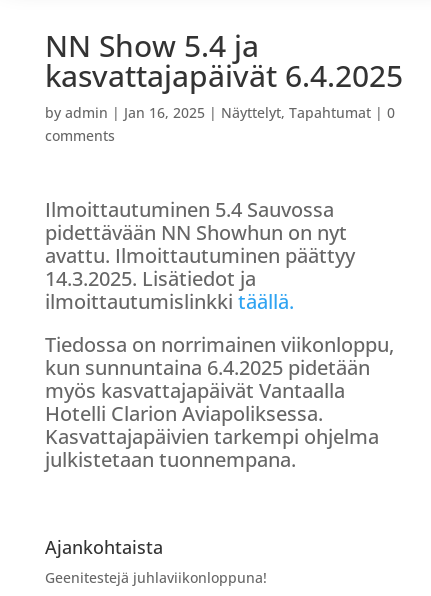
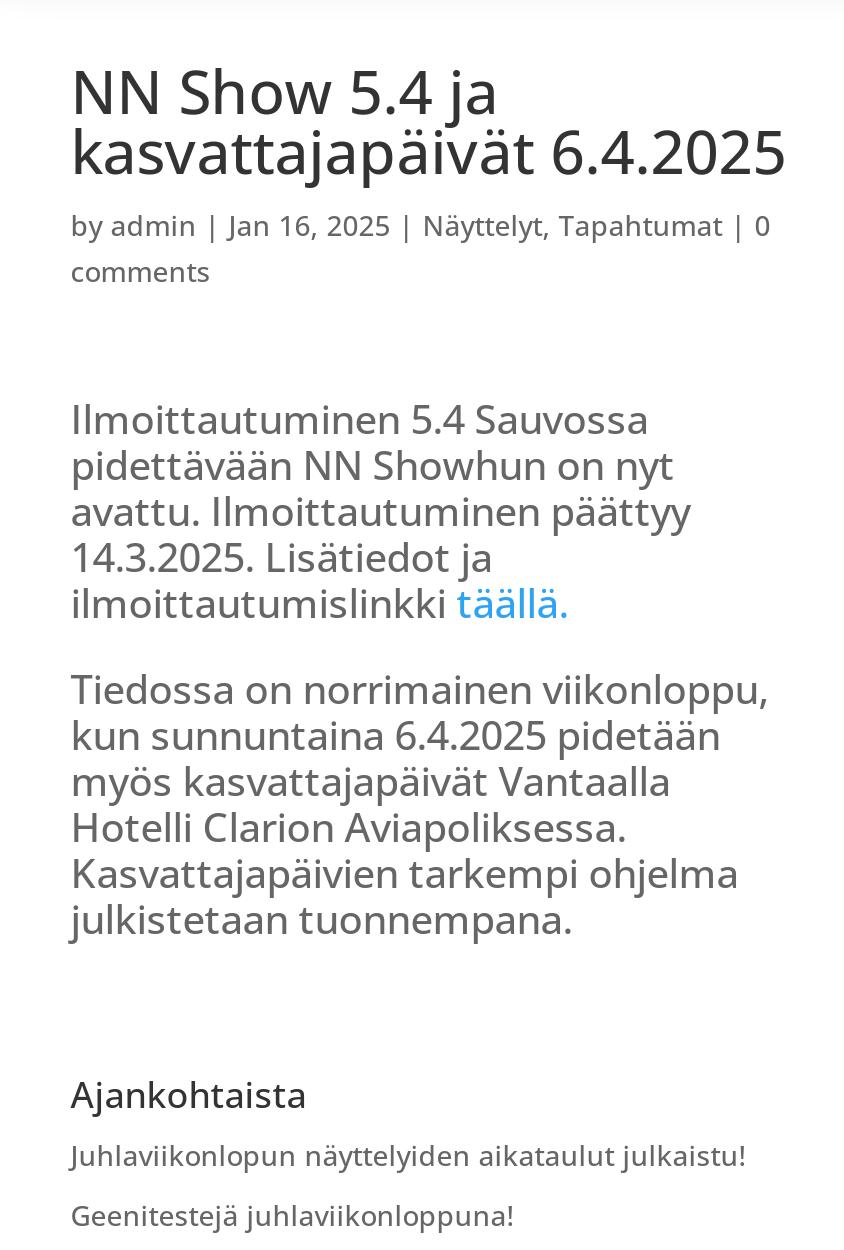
+ Juhlaviikonlopun näyttelyiden aikataulut julkaistu!
